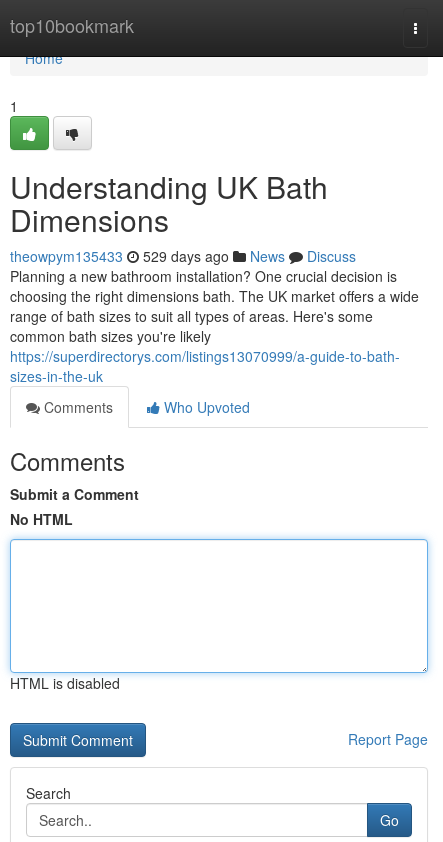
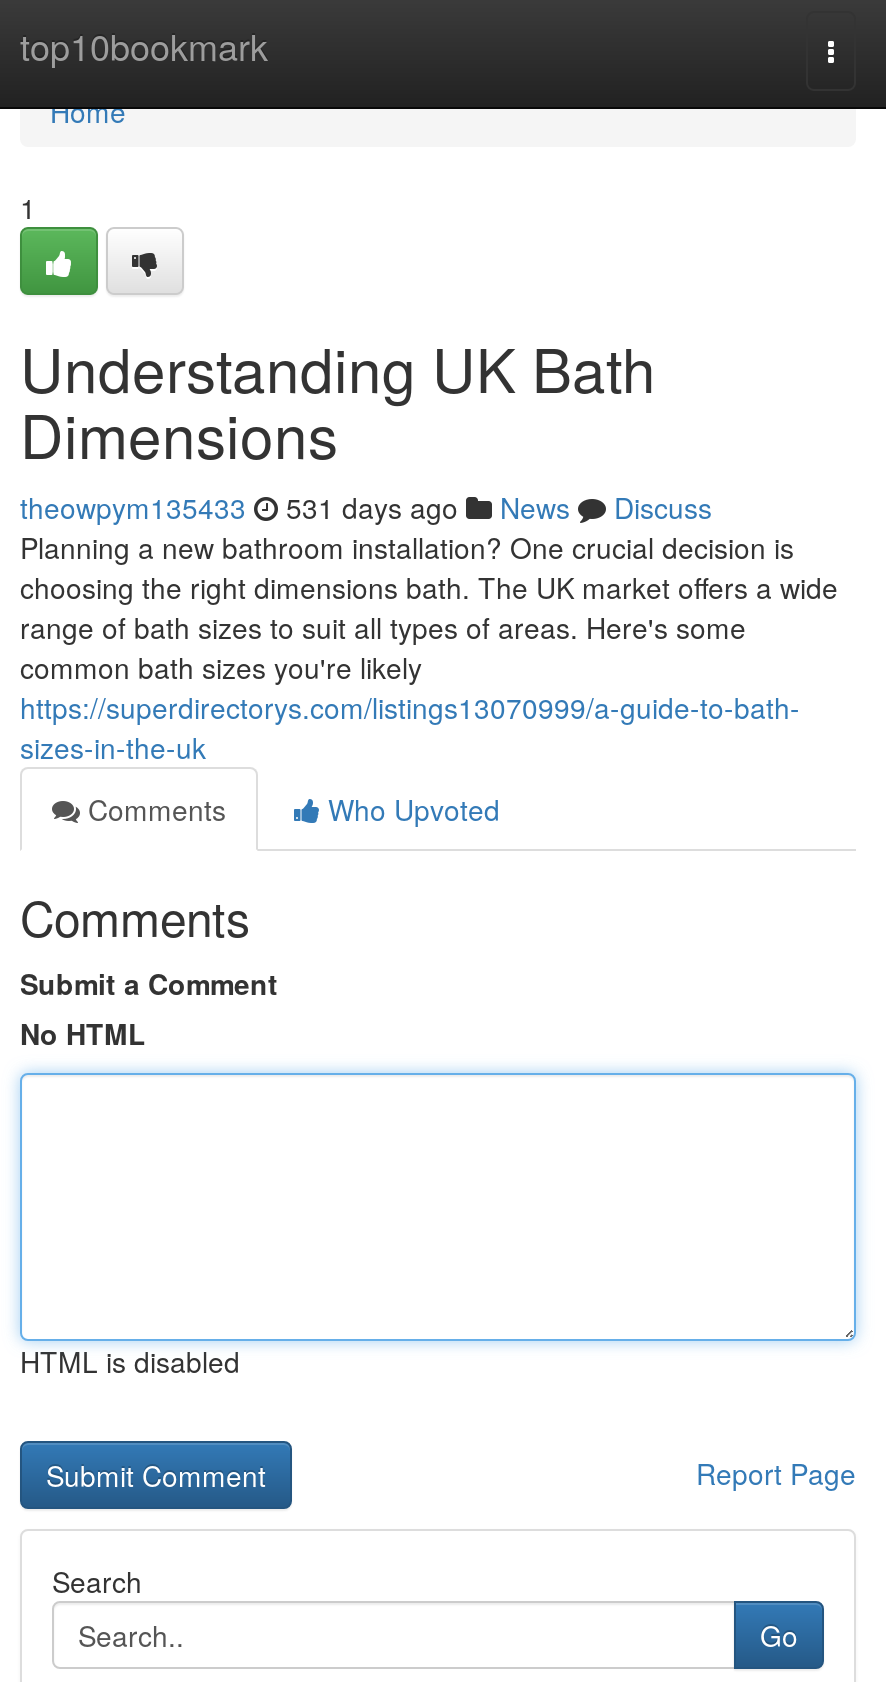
- theowpym135433 529 days ago News Discuss
+ theowpym135433 531 days ago News Discuss
